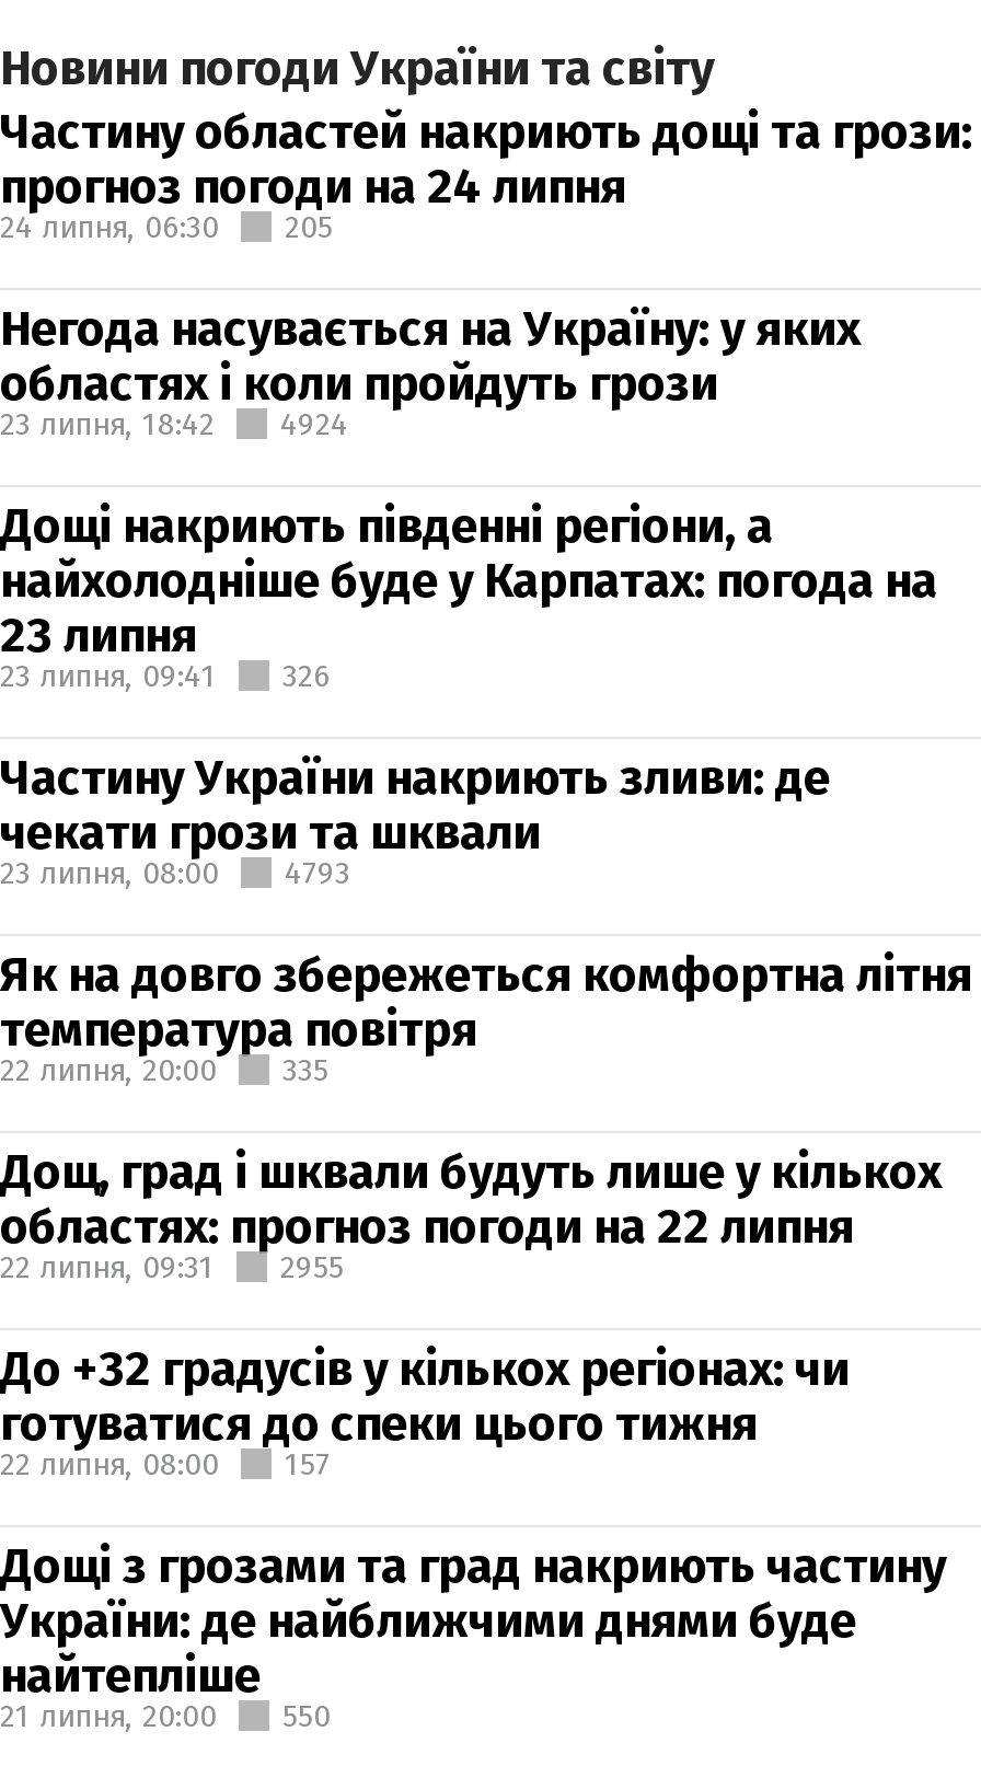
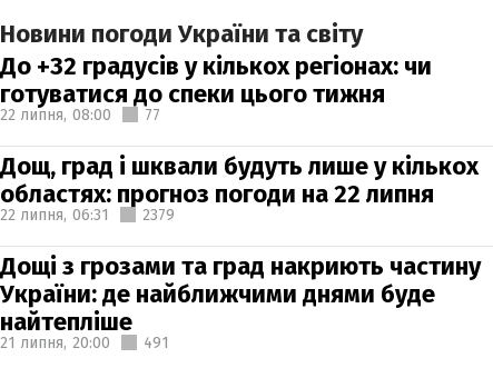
- Частину областей накриють дощі та грози:
- прогноз погоди на 24 липня
- 24 липня, 06:30
- 205
- Негода насувається на Україну: у яких
- областях і коли пройдуть грози
- 23 липня, 18:42
- 4924
- Дощі накриють південні регіони, а
- найхолодніше буде у Карпатах: погода на
- 23 липня
- 23 липня, 09:41
- 326
- Частину України накриють зливи: де
- чекати грози та шквали
- 23 липня, 08:00
- 4793
- Як на довго збережеться комфортна літня
- температура повітря
- 22 липня, 20:00
- 335
- 22 липня, 09:31
- 2955

moved down: Дощ, град і шквали будуть лише у кількох | областях: прогноз погоди на 22 липня

moved up: До +32 градусів у кількох регіонах: чи | готуватися до спеки цього тижня | 22 липня, 08:00

- 157
+ 77
+ 22 липня, 06:31
+ 2379

- 21 липня, 20:00 550
+ 21 липня, 20:00 491
